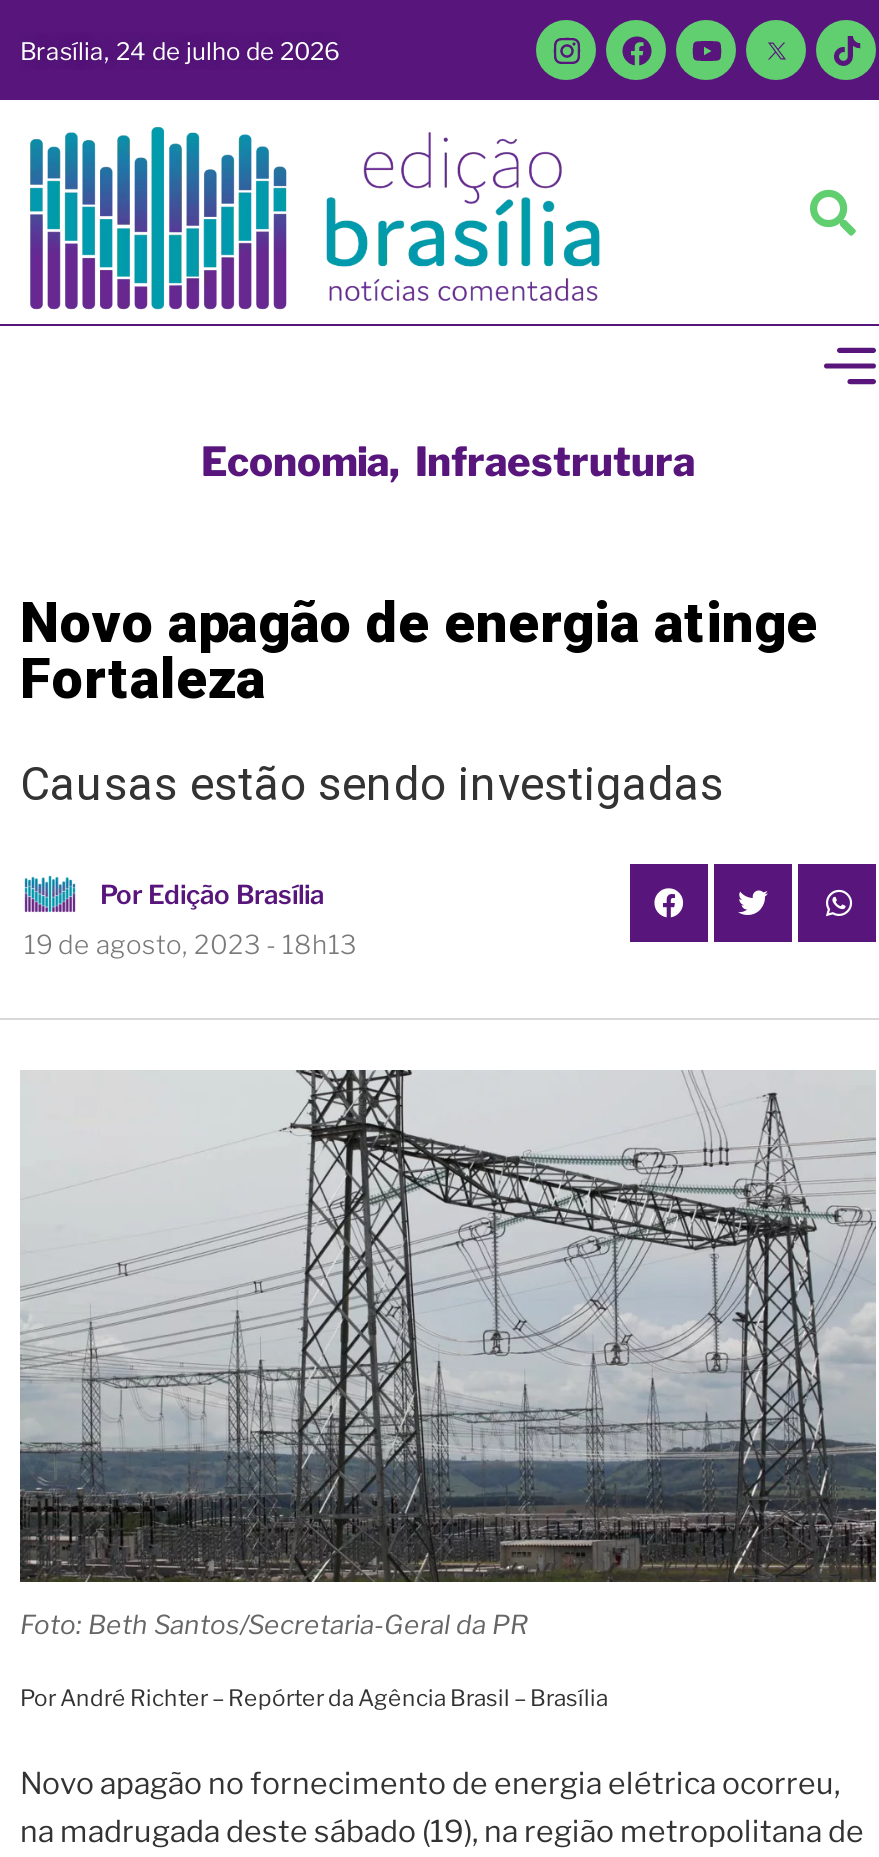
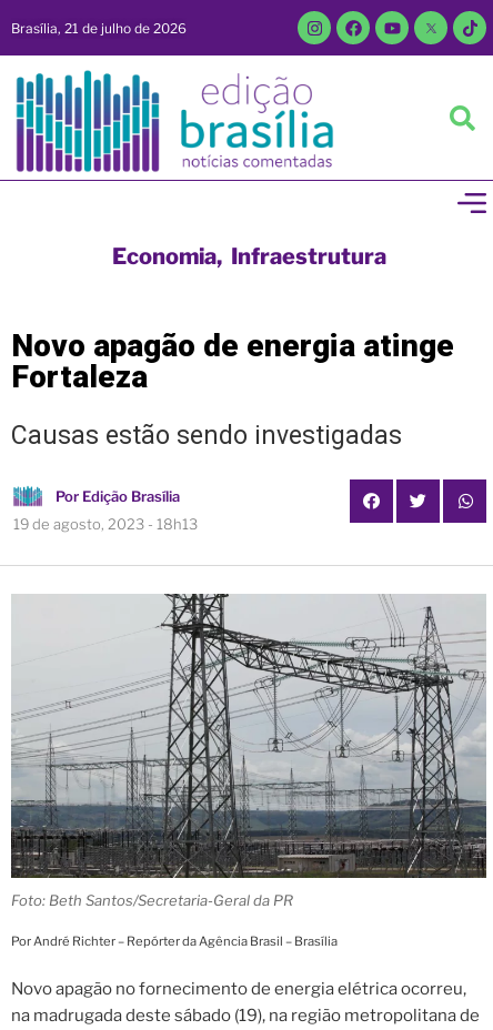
- Brasília, 24 de julho de 2026
+ Brasília, 21 de julho de 2026
